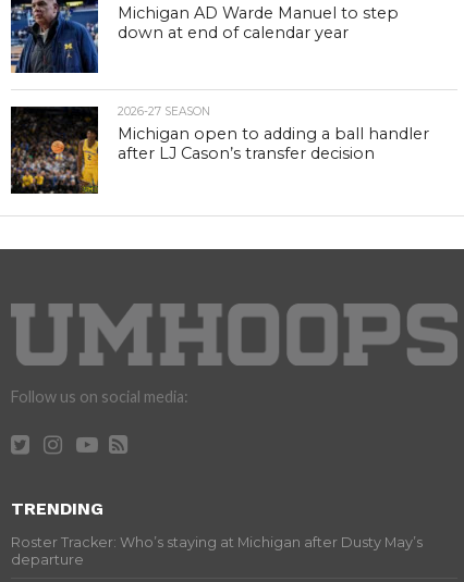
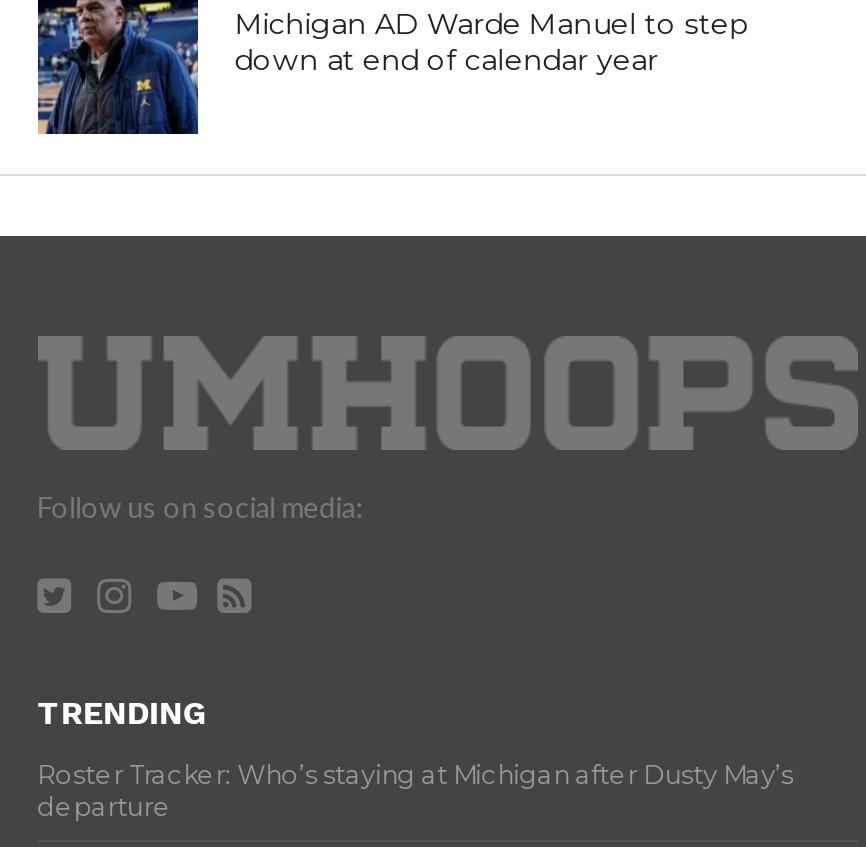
- [image]
- 2026-27 SEASON
- Michigan open to adding a ball handler
- after LJ Cason’s transfer decision
